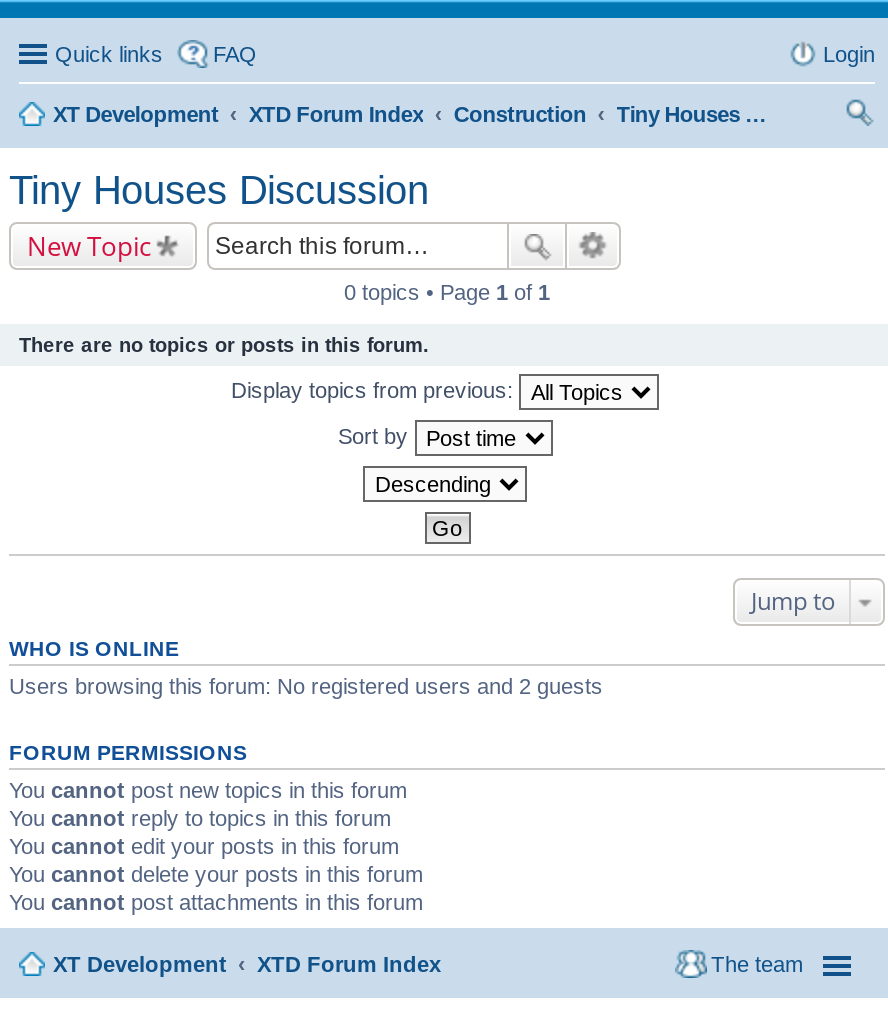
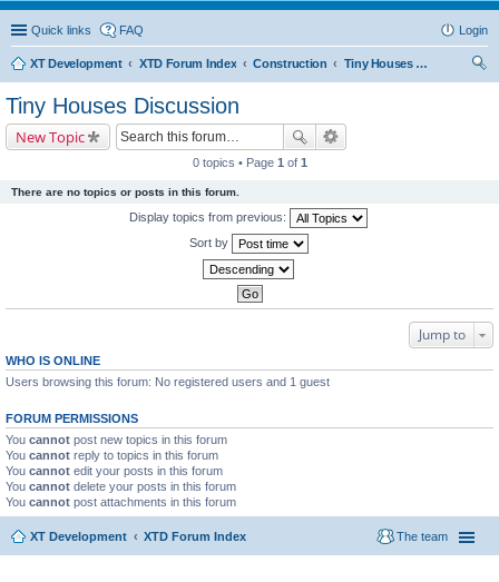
- Users browsing this forum: No registered users and 2 guests
+ Users browsing this forum: No registered users and 1 guest
